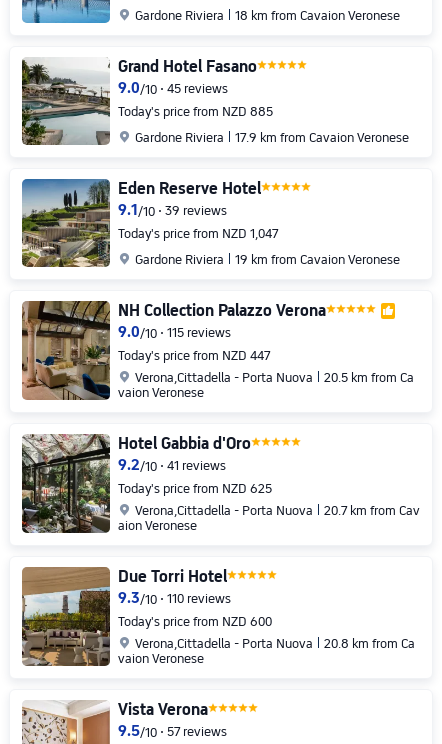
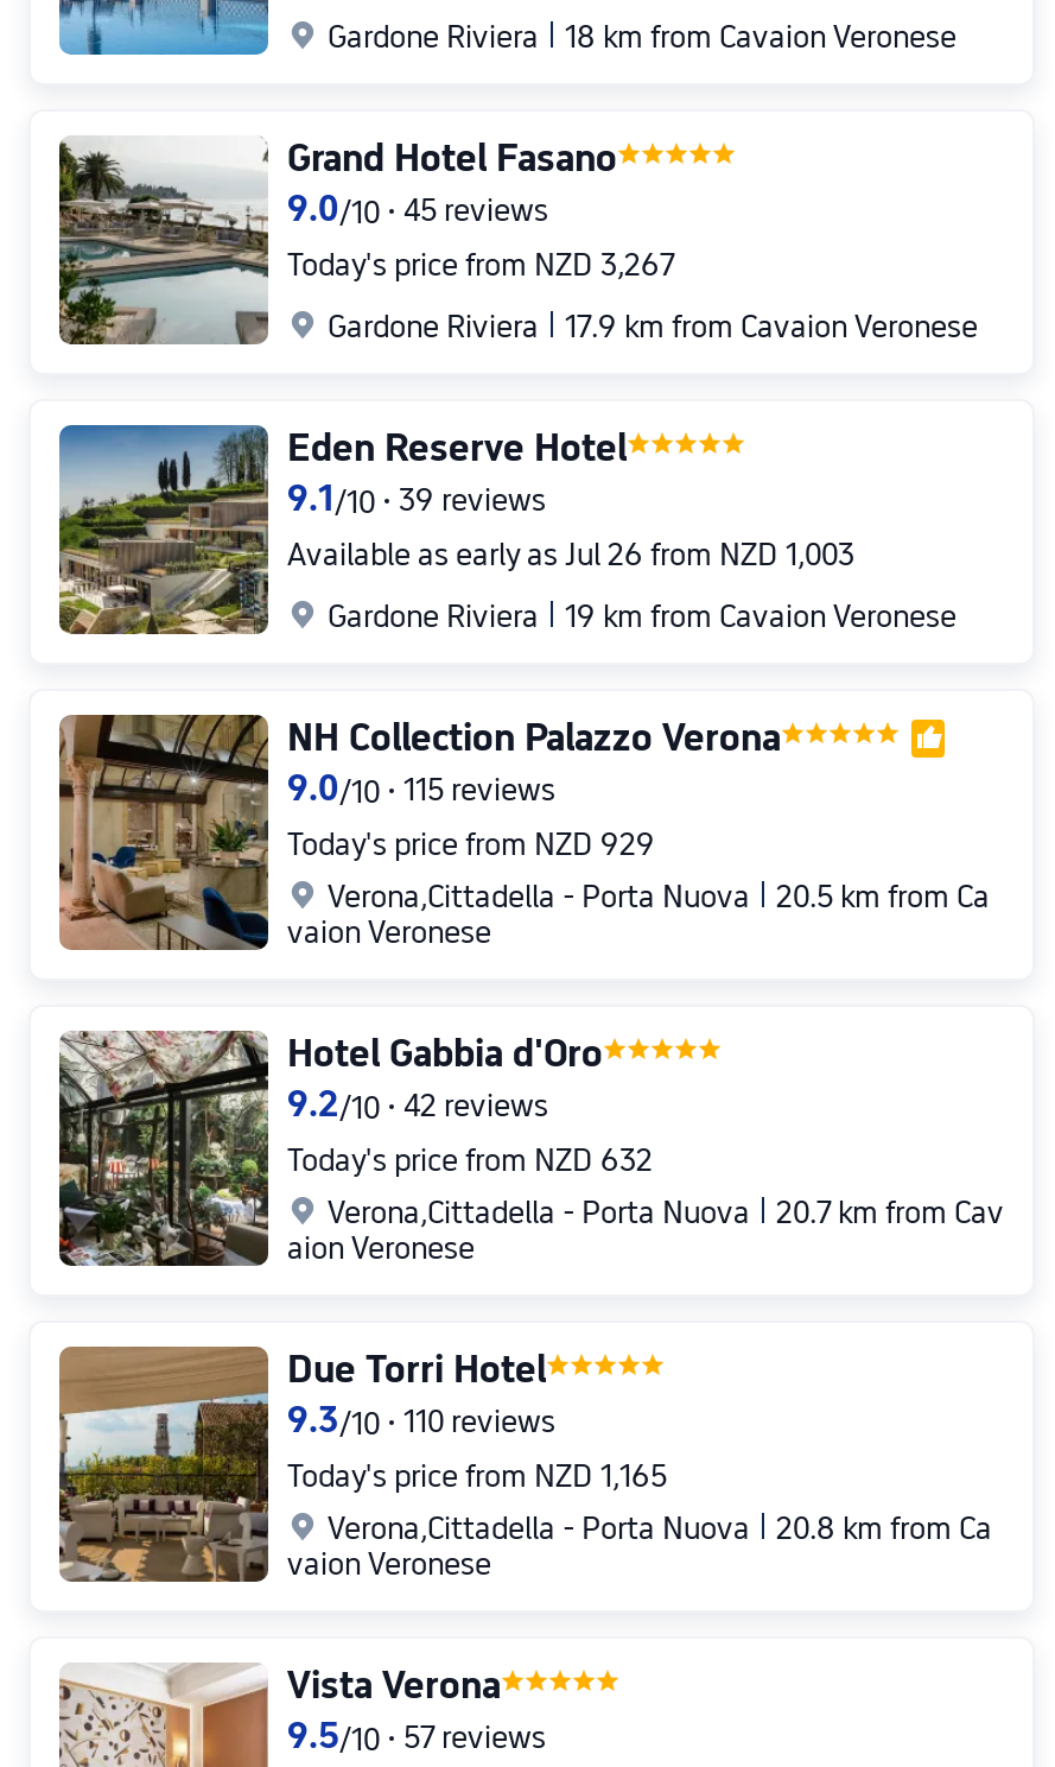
- Today's price from NZD 885
+ Today's price from NZD 3,267

- Today's price from NZD 1,047
+ Available as early as Jul 26 from NZD 1,003

- Today's price from NZD 447
+ Today's price from NZD 929

- 9.2/10 41 reviews
+ 9.2/10 42 reviews

- Today's price from NZD 625
+ Today's price from NZD 632

- Today's price from NZD 600
+ Today's price from NZD 1,165
